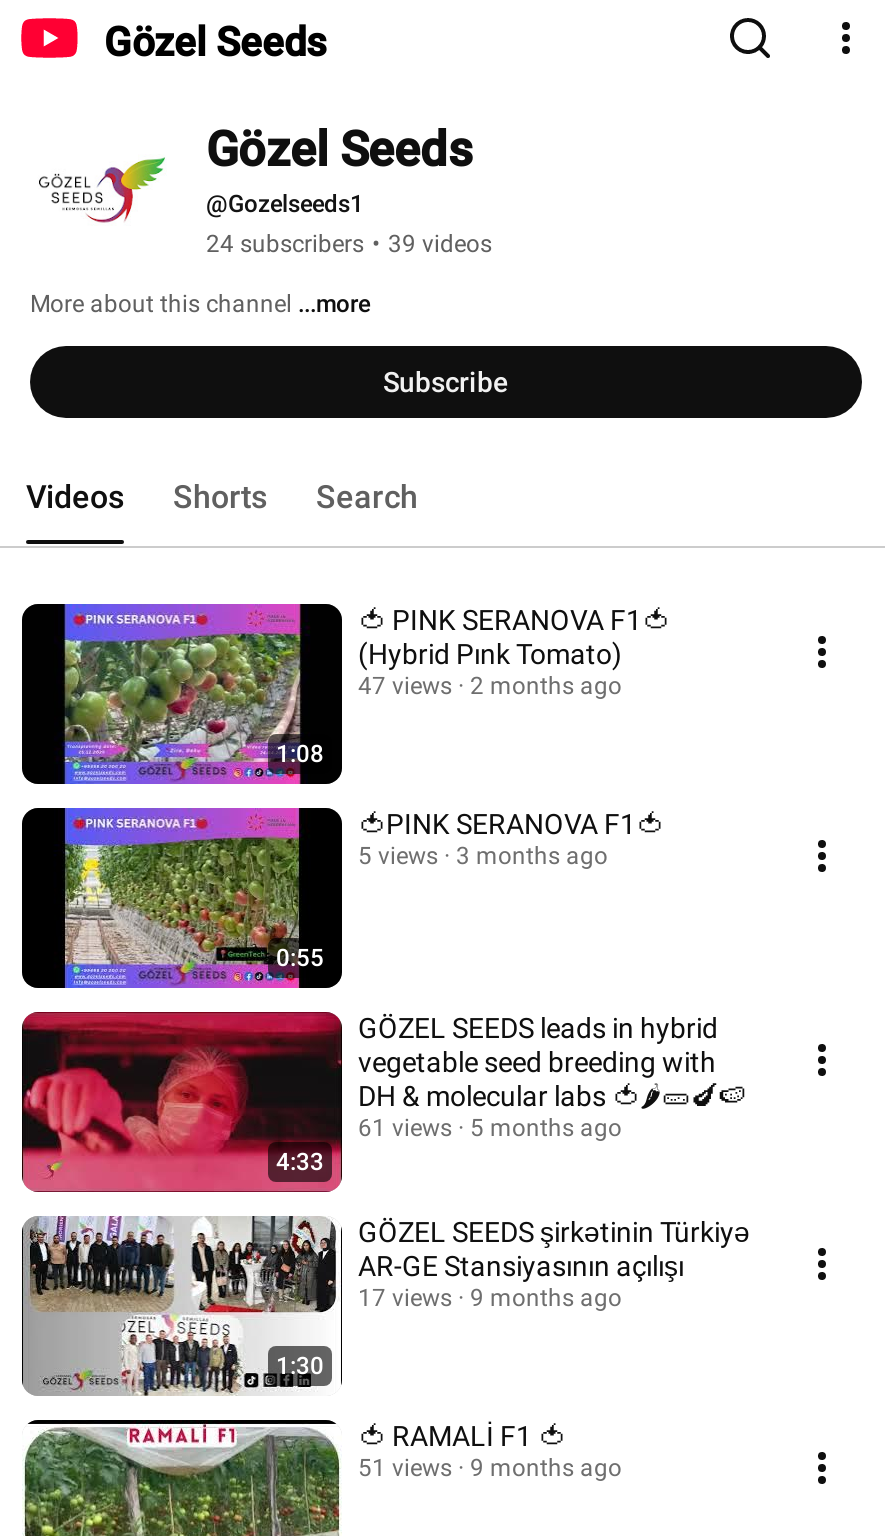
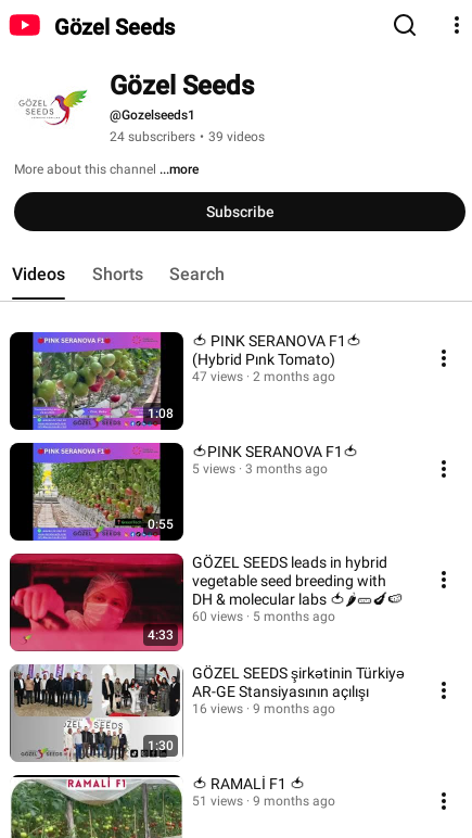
- 61 views 5 months ago
+ 60 views 5 months ago

- 17 views 9 months ago
+ 16 views 9 months ago
